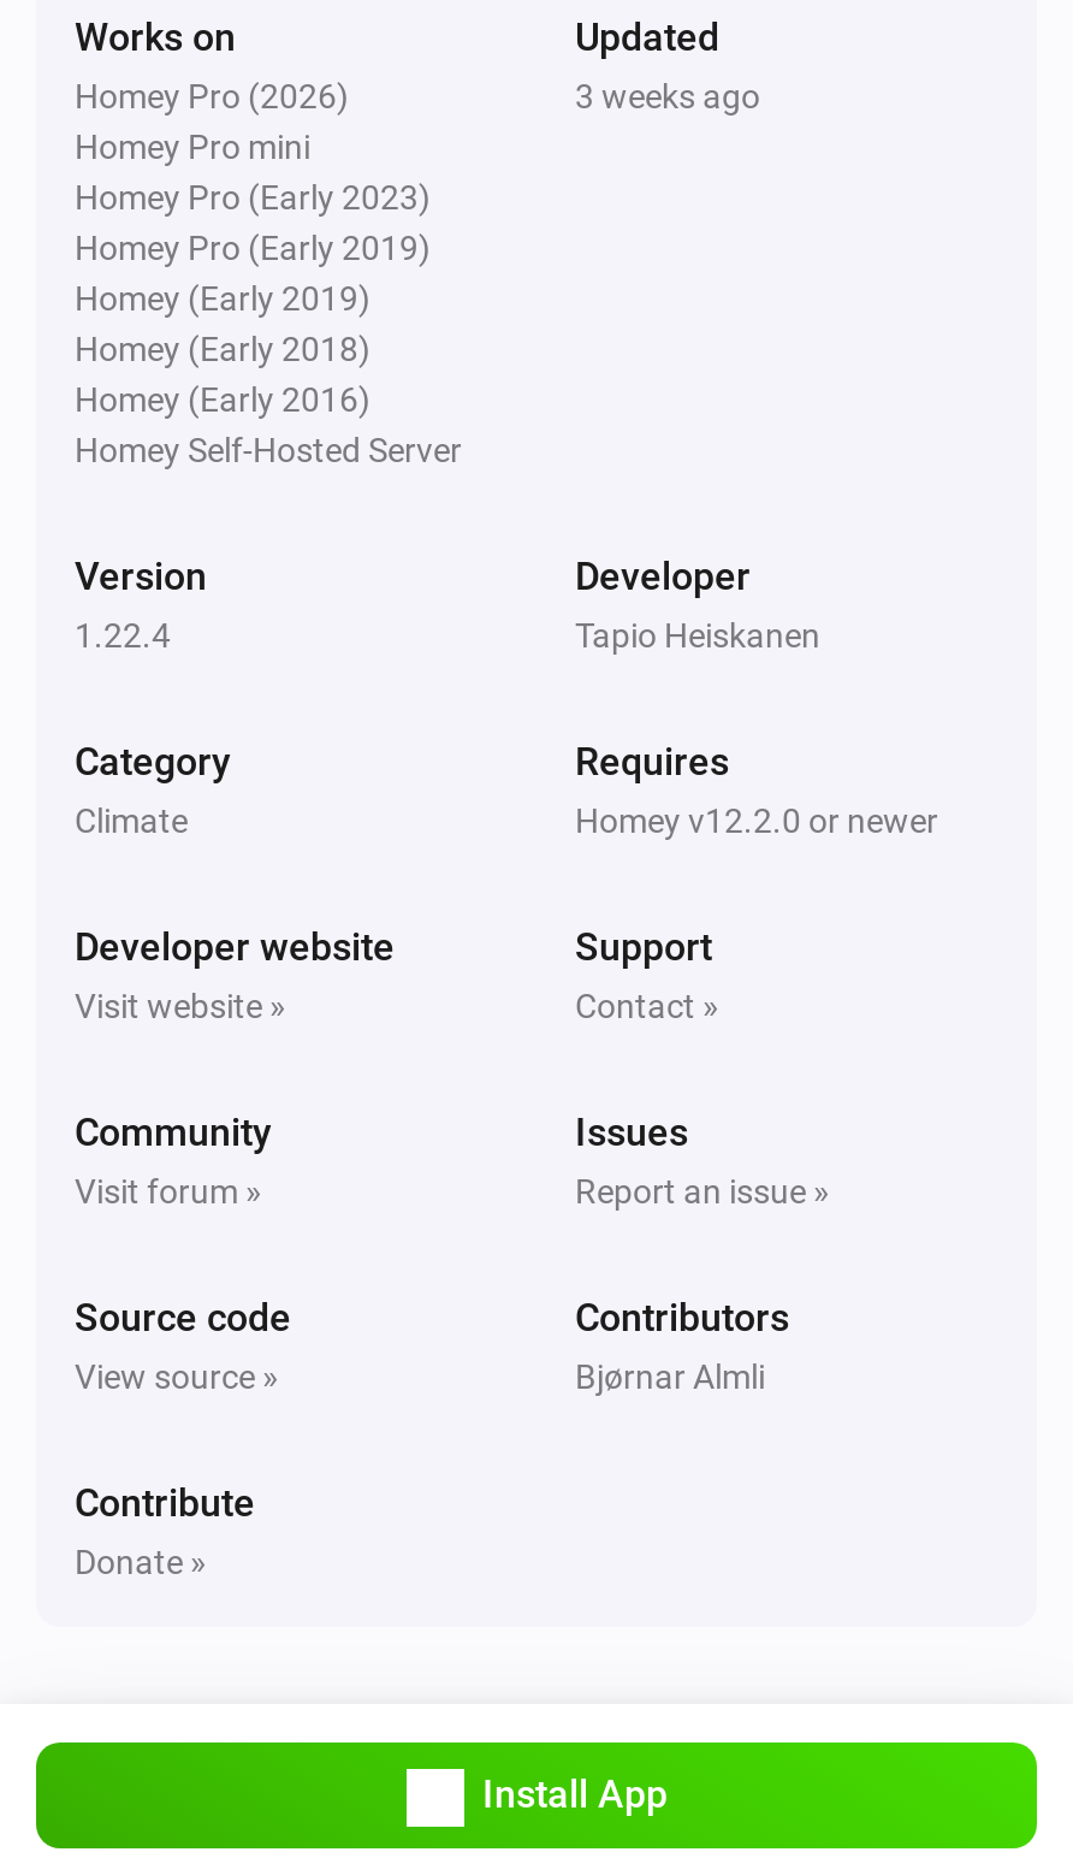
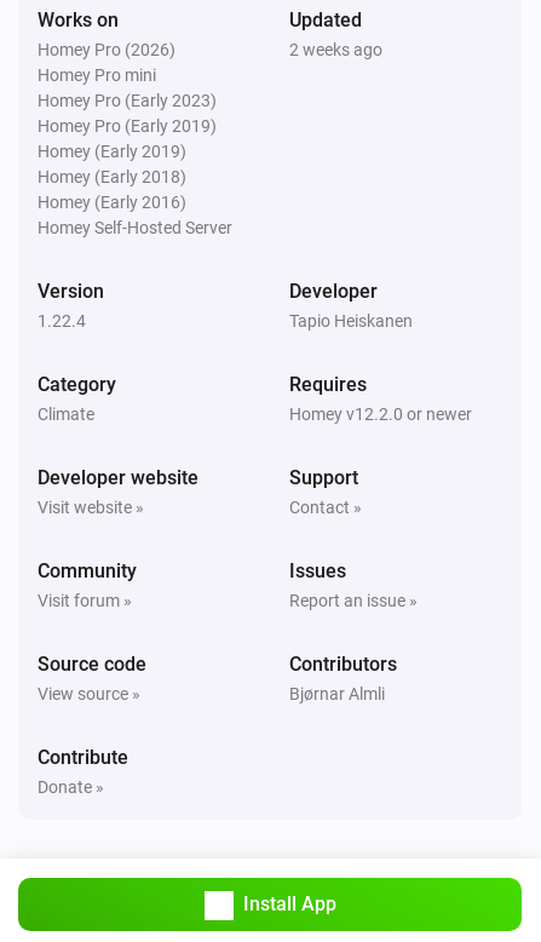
- 3 weeks ago
+ 2 weeks ago
